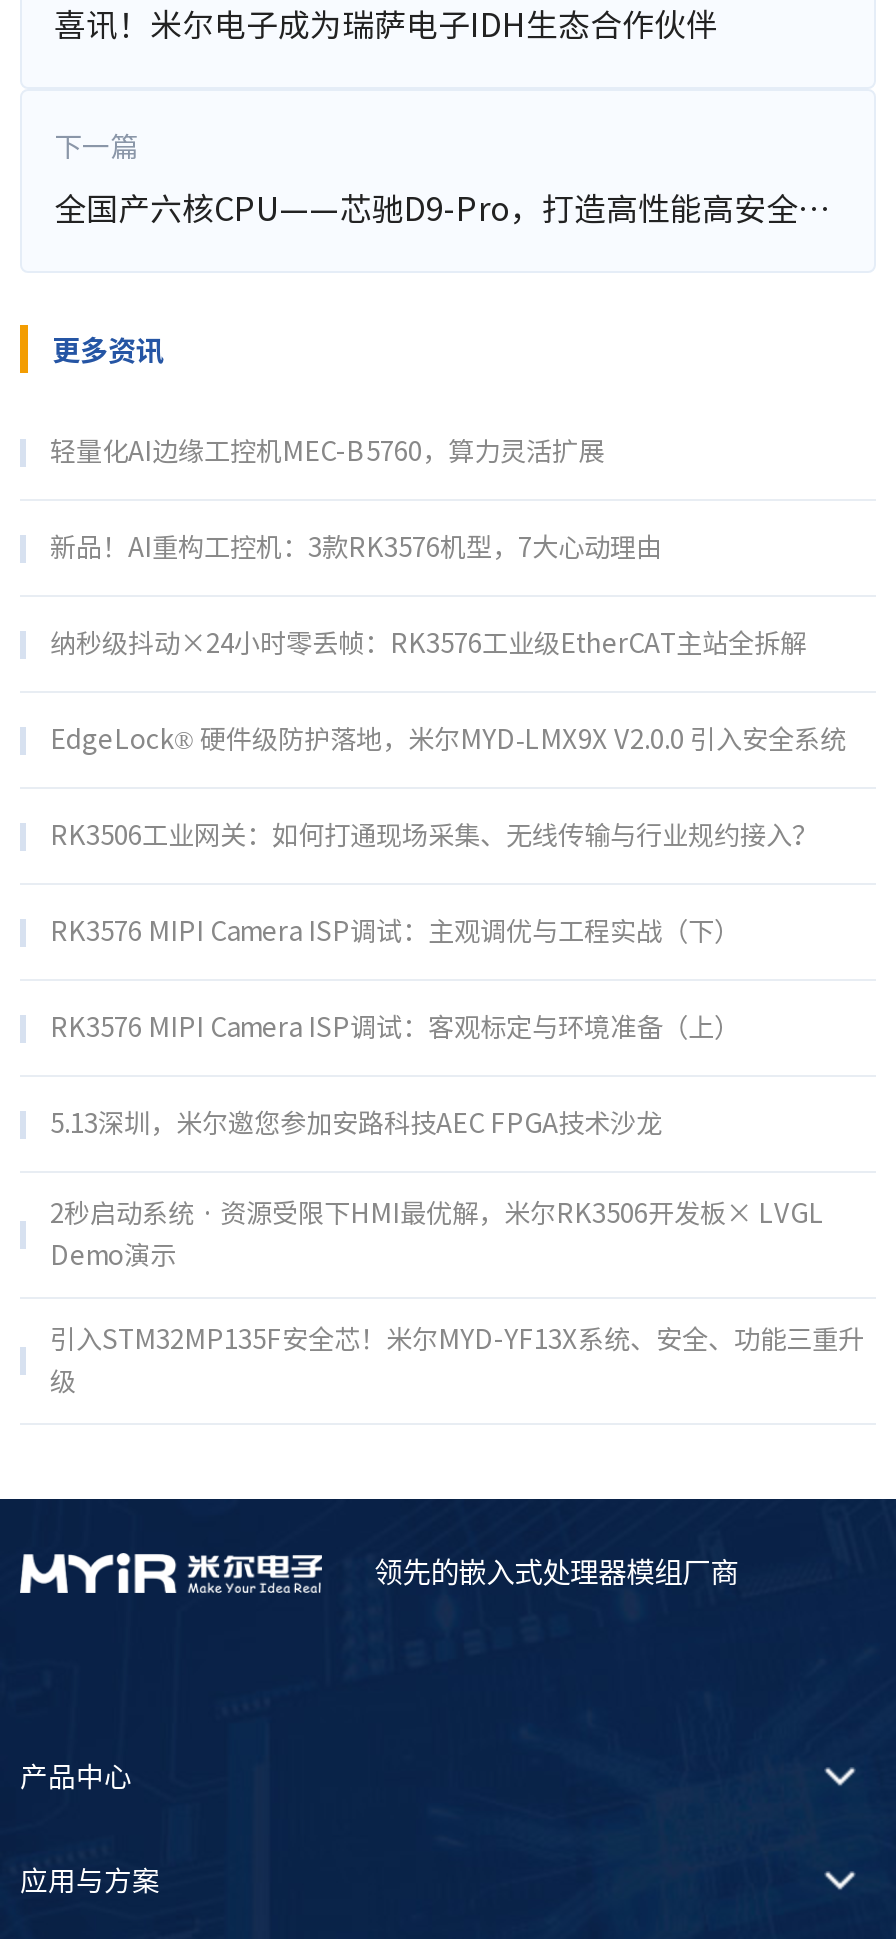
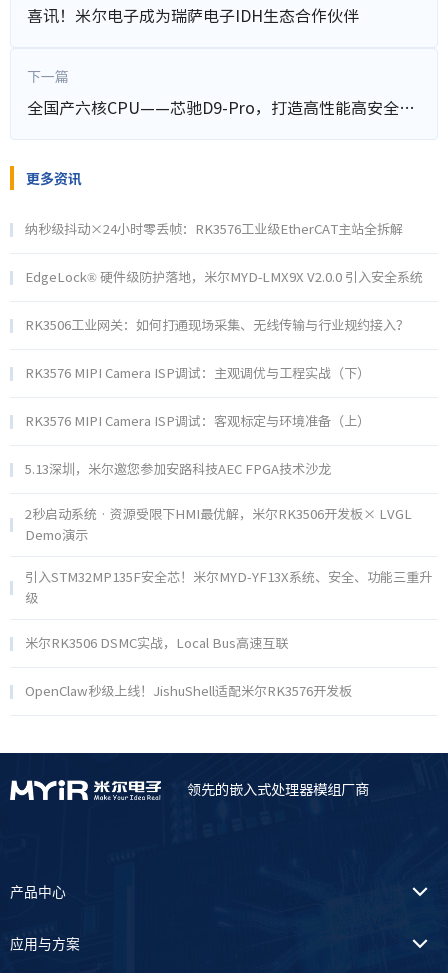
- 轻量化AI边缘工控机MEC-B5760，算力灵活扩展
- 新品！AI重构工控机：3款RK3576机型，7大心动理由

moved up: 纳秒级抖动×24小时零丢帧：RK3576工业级EtherCAT主站全拆解 | EdgeLock® 硬件级防护落地，米尔MYD‑LMX9X V2.0.0 引入安全系统 | RK3506工业网关：如何打通现场采集、无线传输与行业规约接入？ | ... | 引入STM32MP135F安全芯！米尔MYD-YF13X系统、安全、功能三重升 | 级

+ 米尔RK3506 DSMC实战，Local Bus高速互联
+ OpenClaw秒级上线！JishuShell适配米尔RK3576开发板
